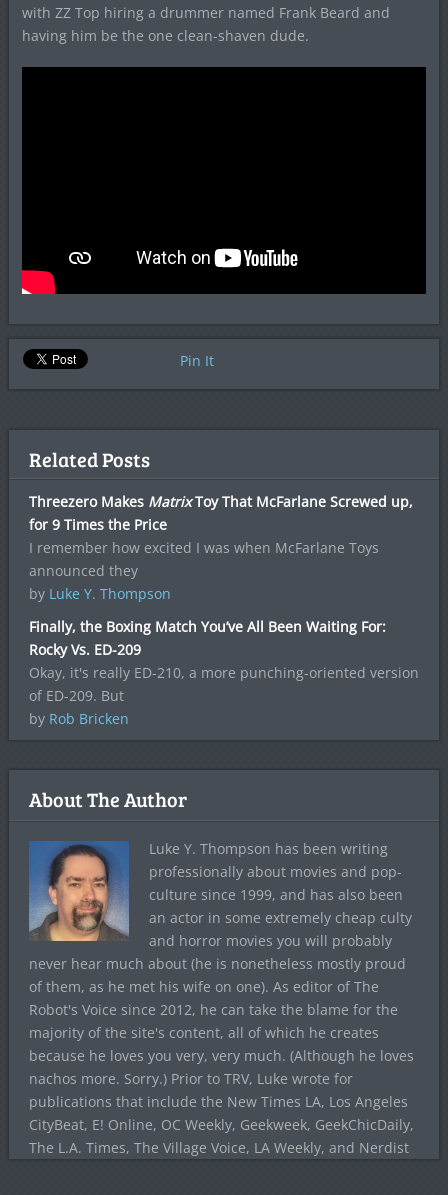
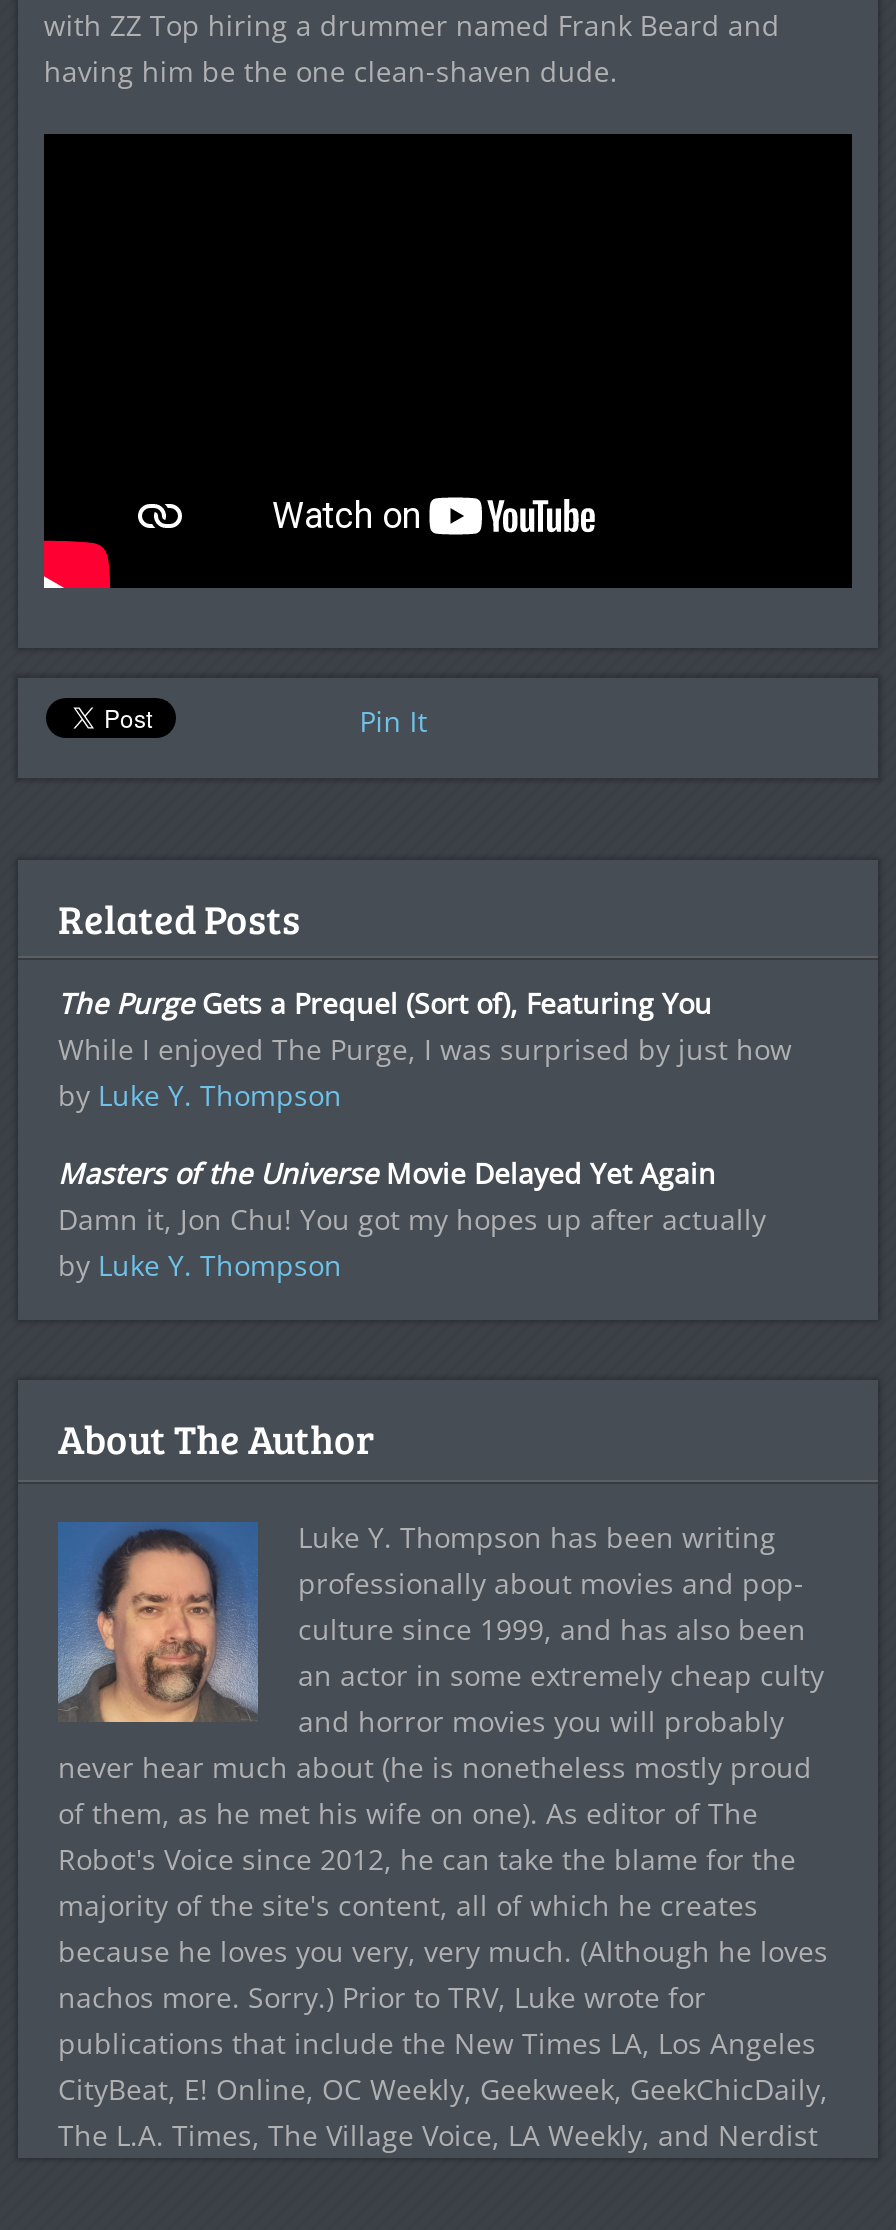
- Threezero Makes MatrixToy That McFarlane Screwed up,
- for 9 Times the Price
- I remember how excited I was when McFarlane Toys
- announced they
+ The Purge Gets a Prequel (Sort of), Featuring You
+ While I enjoyed The Purge, I was surprised by just how

- Finally, the Boxing Match You’ve All Been Waiting For:
- Rocky Vs. ED-209
- Okay, it's really ED-210, a more punching-oriented version
- of ED-209. But
- by Rob Bricken
+ Masters of the Universe Movie Delayed Yet Again
+ Damn it, Jon Chu! You got my hopes up after actually
+ by Luke Y. Thompson
